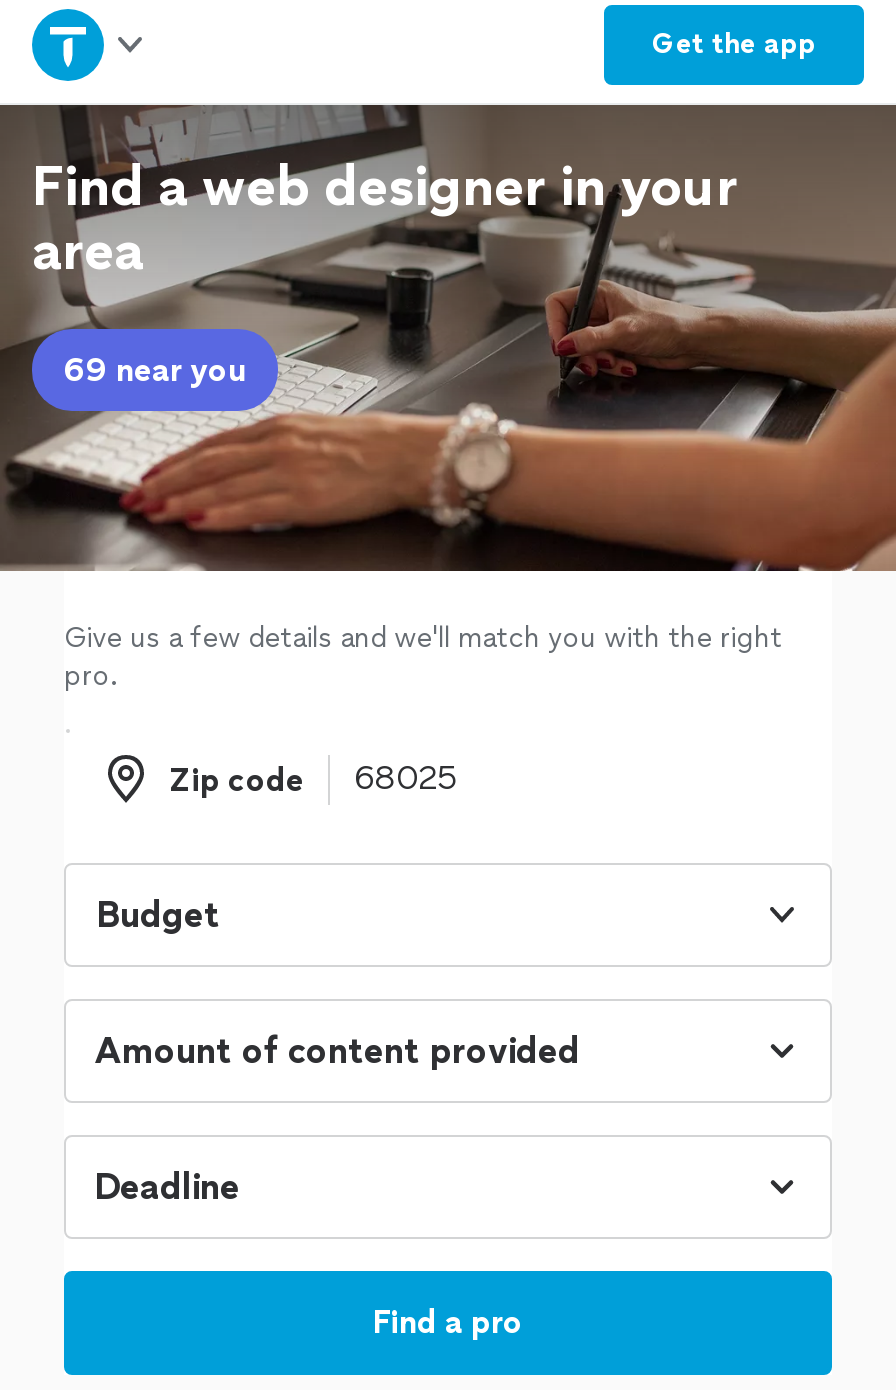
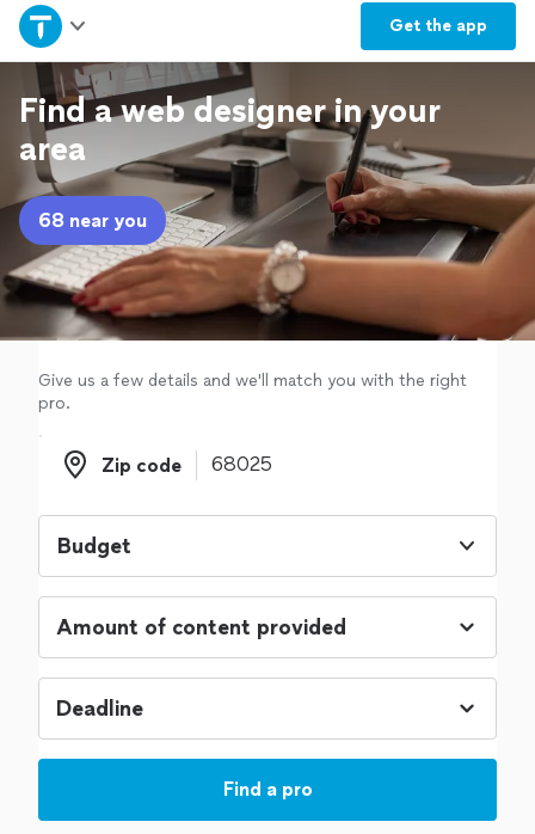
- 69 near you
+ 68 near you
